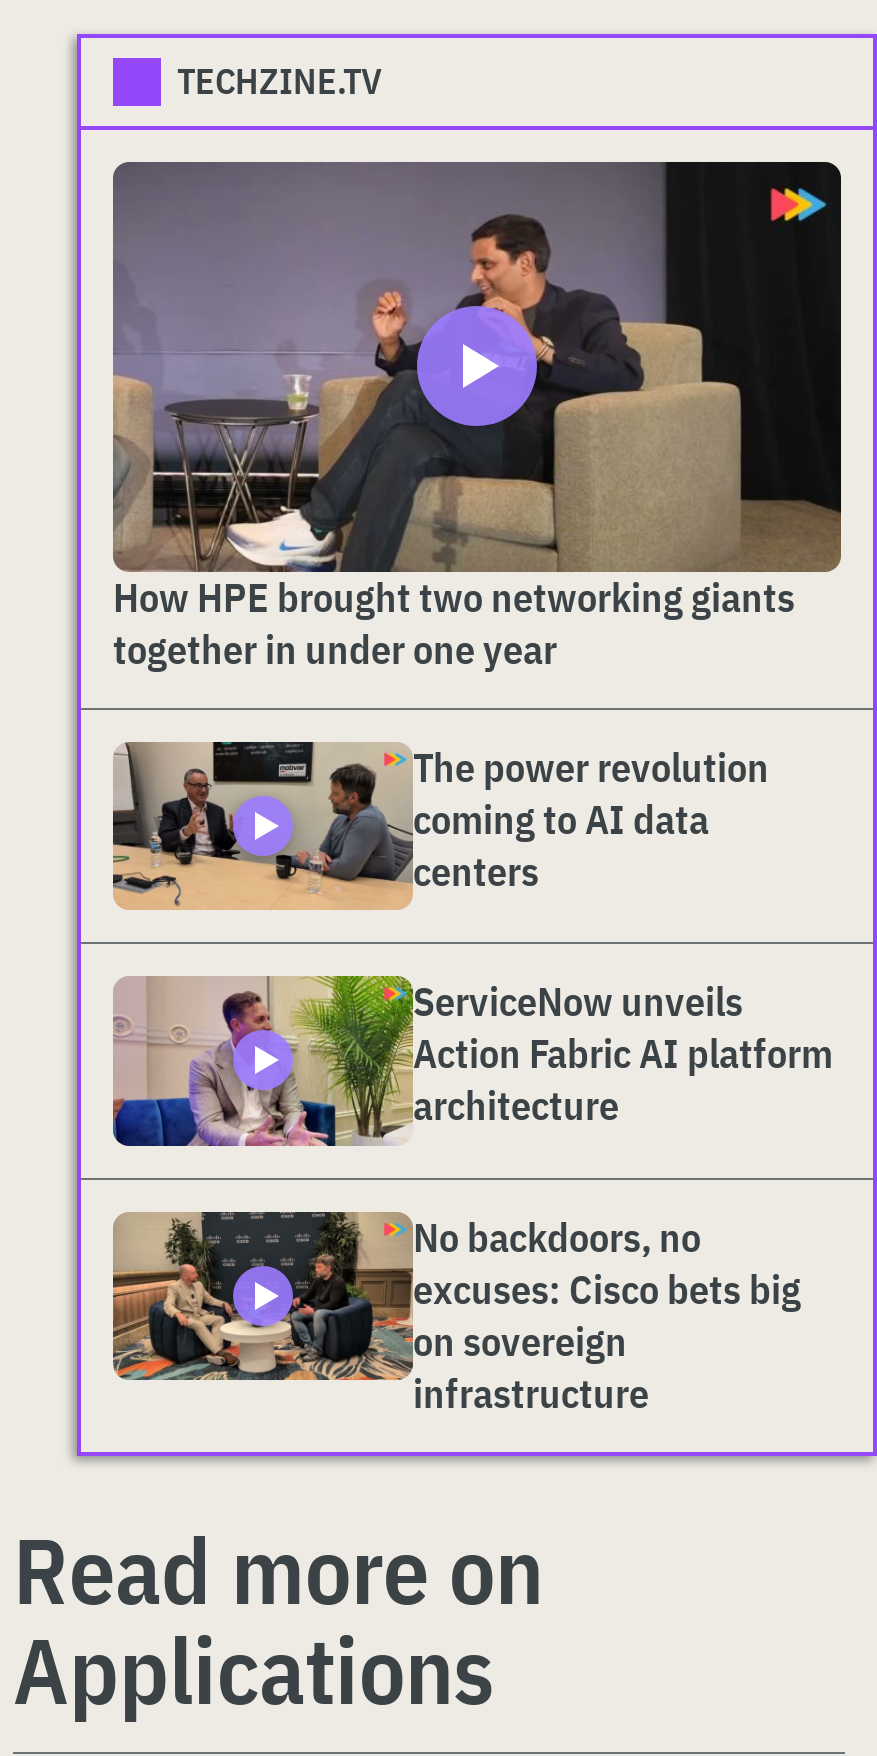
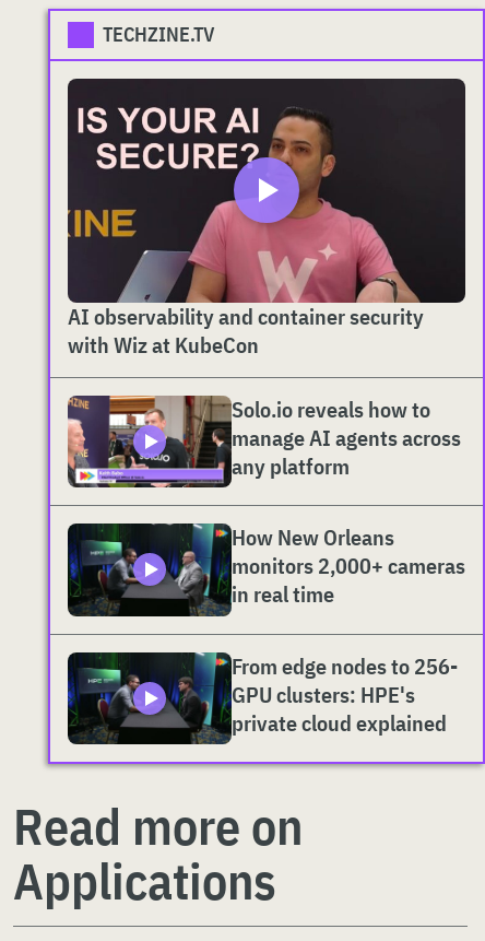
- [image]
- How HPE brought two networking giants
- together in under one year
+ [image]
+ AI observability and container security
+ with Wiz at KubeCon

- [image]
- The power revolution
- coming to AI data
- centers
+ [image]
+ Solo.io reveals how to
+ manage AI agents across
+ any platform

- [image]
- ServiceNow unveils
- Action Fabric AI platform
- architecture
+ [image]
+ How New Orleans
+ monitors 2,000+ cameras
+ in real time

- [image]
- No backdoors, no
- excuses: Cisco bets big
- on sovereign
- infrastructure
+ [image]
+ From edge nodes to 256-
+ GPU clusters: HPE's
+ private cloud explained
